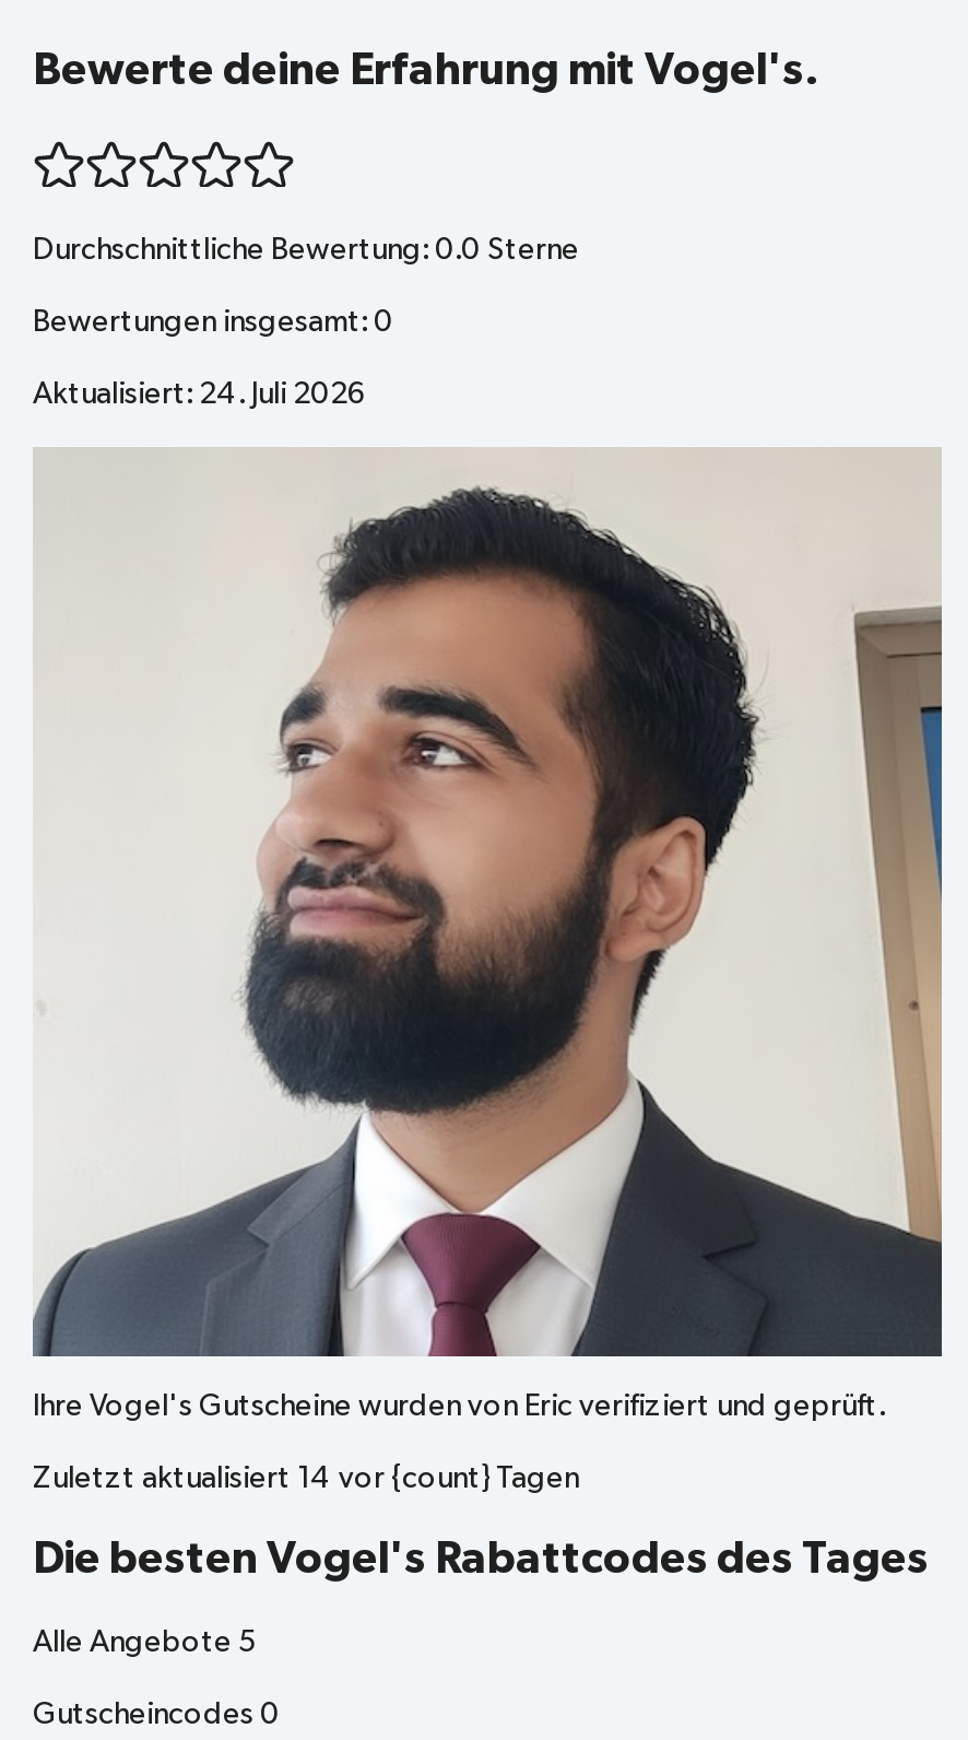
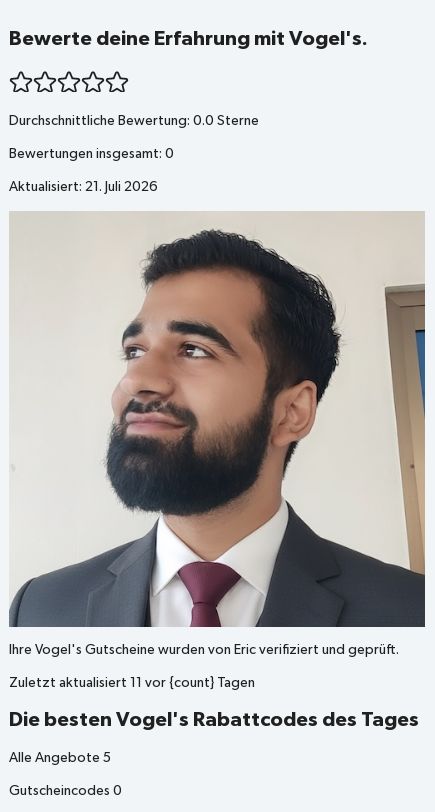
- Aktualisiert: 24. Juli 2026
+ Aktualisiert: 21. Juli 2026

- Zuletzt aktualisiert 14 vor {count} Tagen
+ Zuletzt aktualisiert 11 vor {count} Tagen
